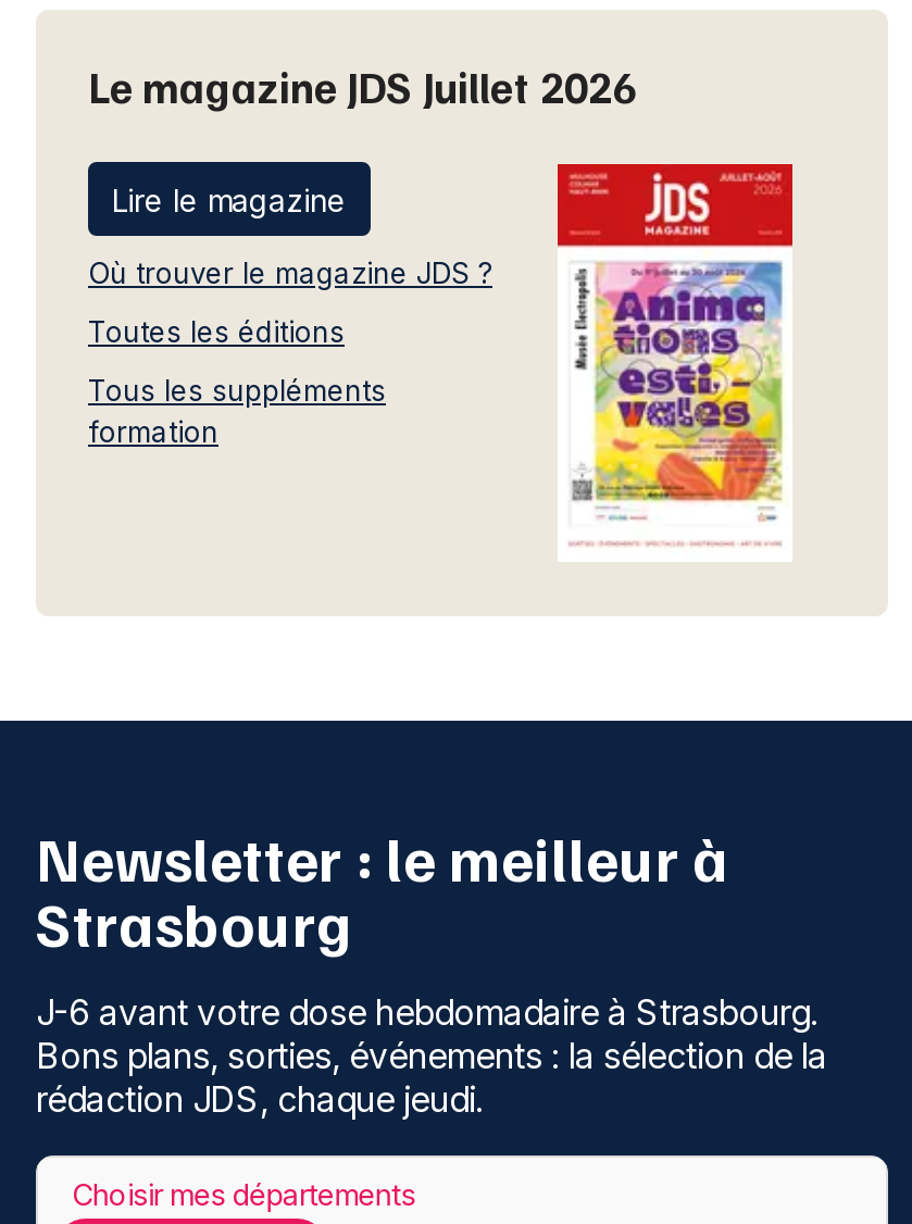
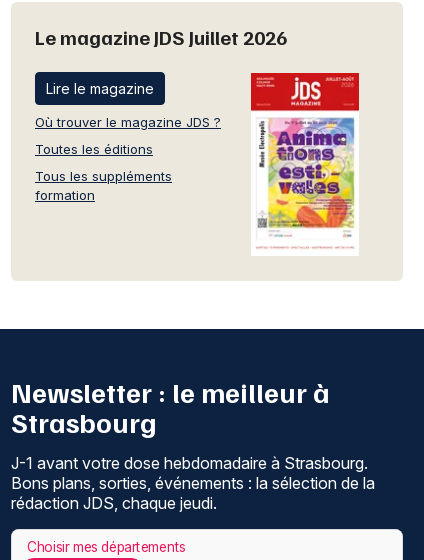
- J-6 avant votre dose hebdomadaire à Strasbourg.
+ J-1 avant votre dose hebdomadaire à Strasbourg.
